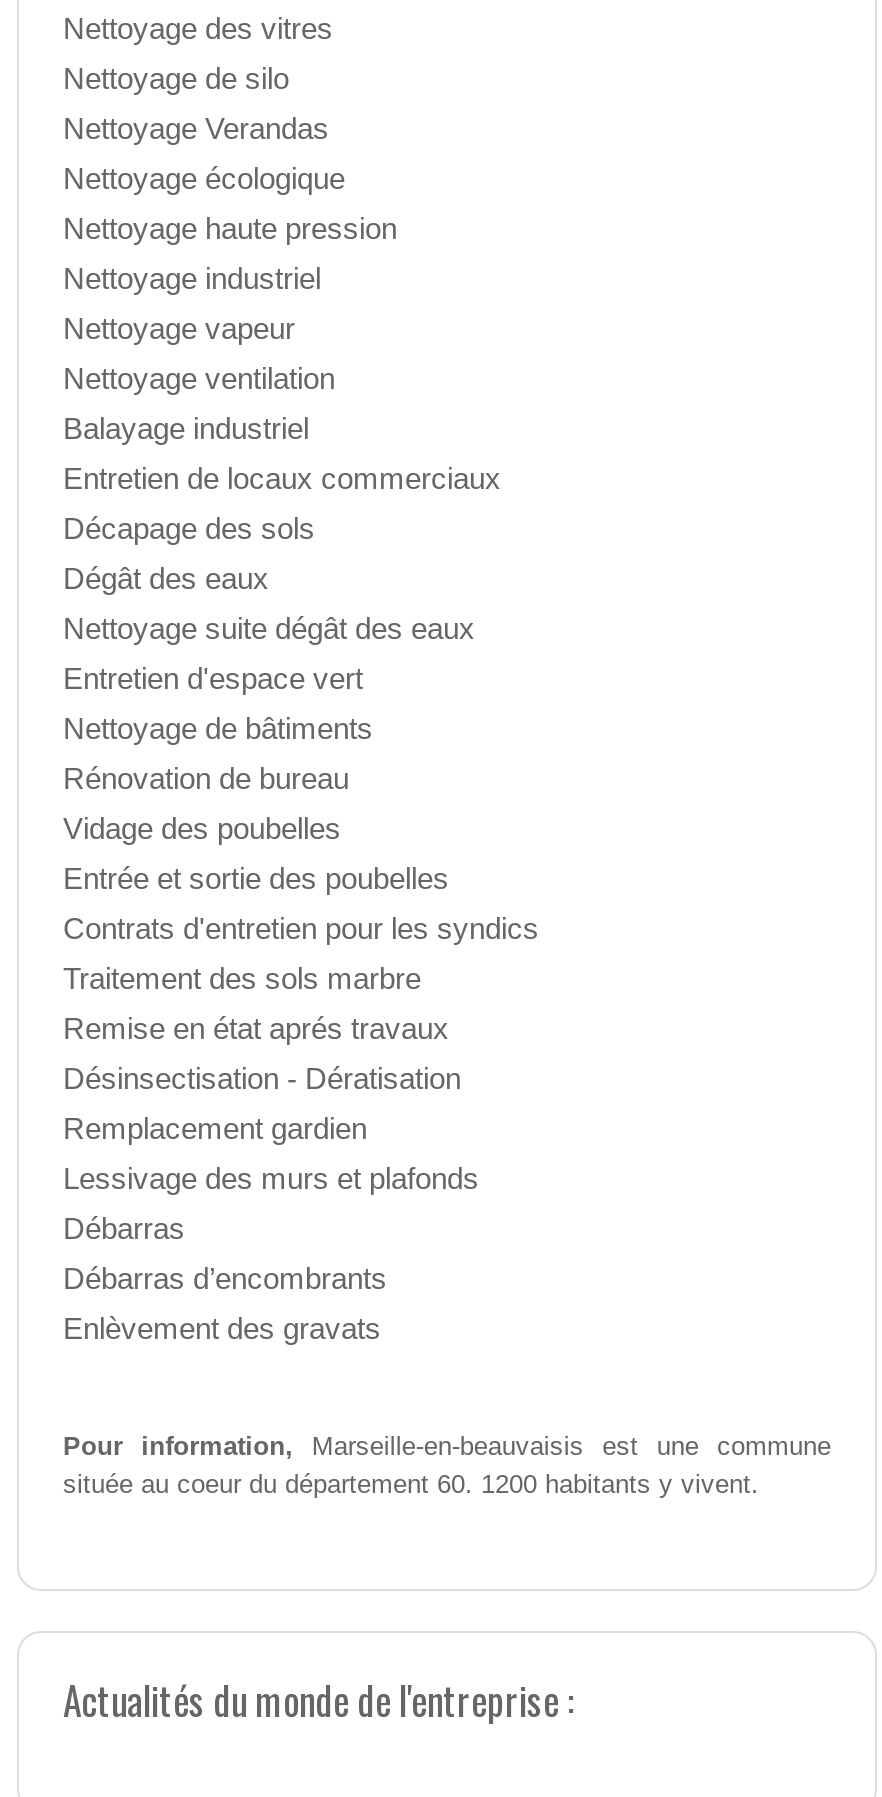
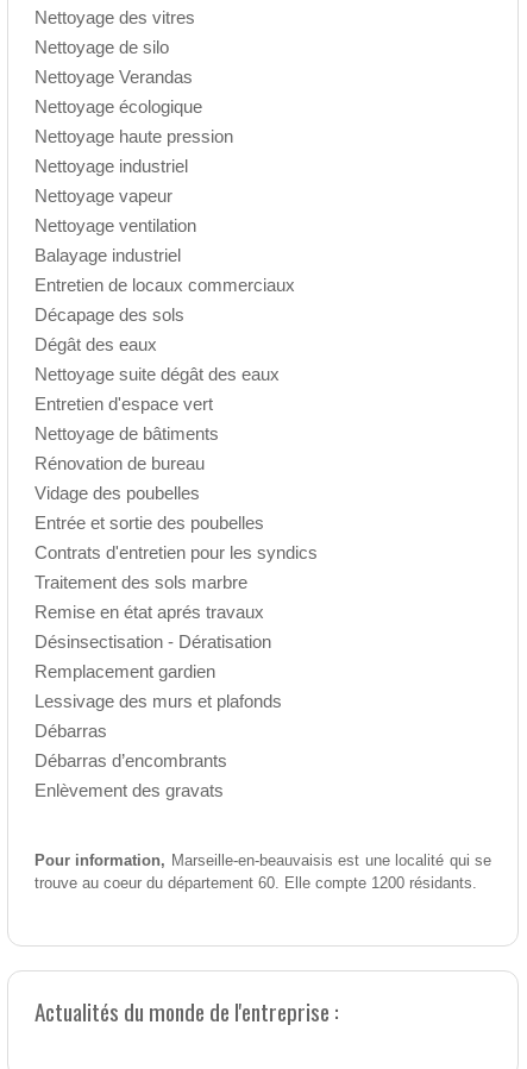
- Pour information, Marseille-en-beauvaisis est une commune
- située au coeur du département 60. 1200 habitants y vivent.
+ Pour information, Marseille-en-beauvaisis est une localité qui se
+ trouve au coeur du département 60. Elle compte 1200 résidants.
